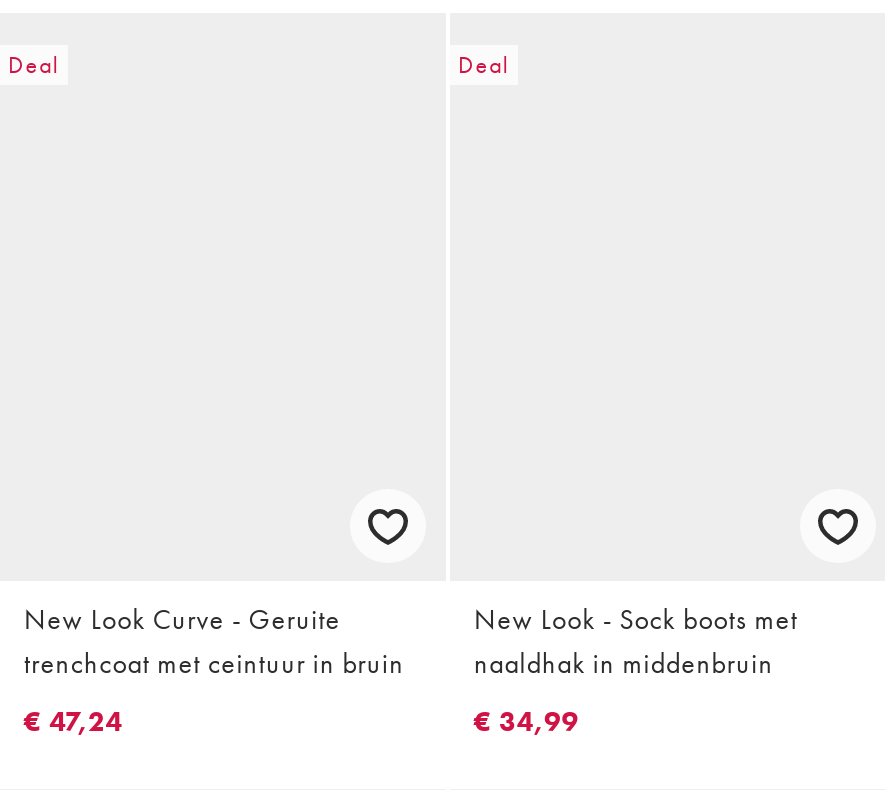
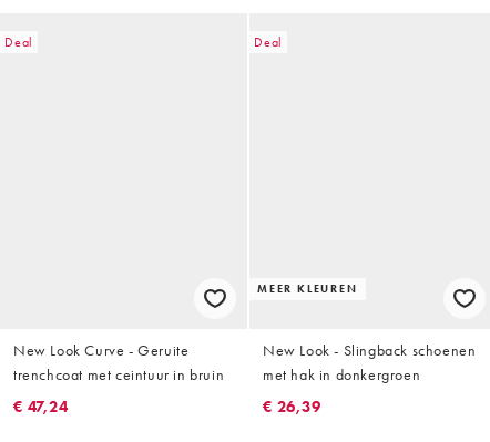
- New Look - Sock boots met
- naaldhak in middenbruin
- € 34,99
+ MEER KLEUREN
+ New Look - Slingback schoenen
+ met hak in donkergroen
+ € 26,39
